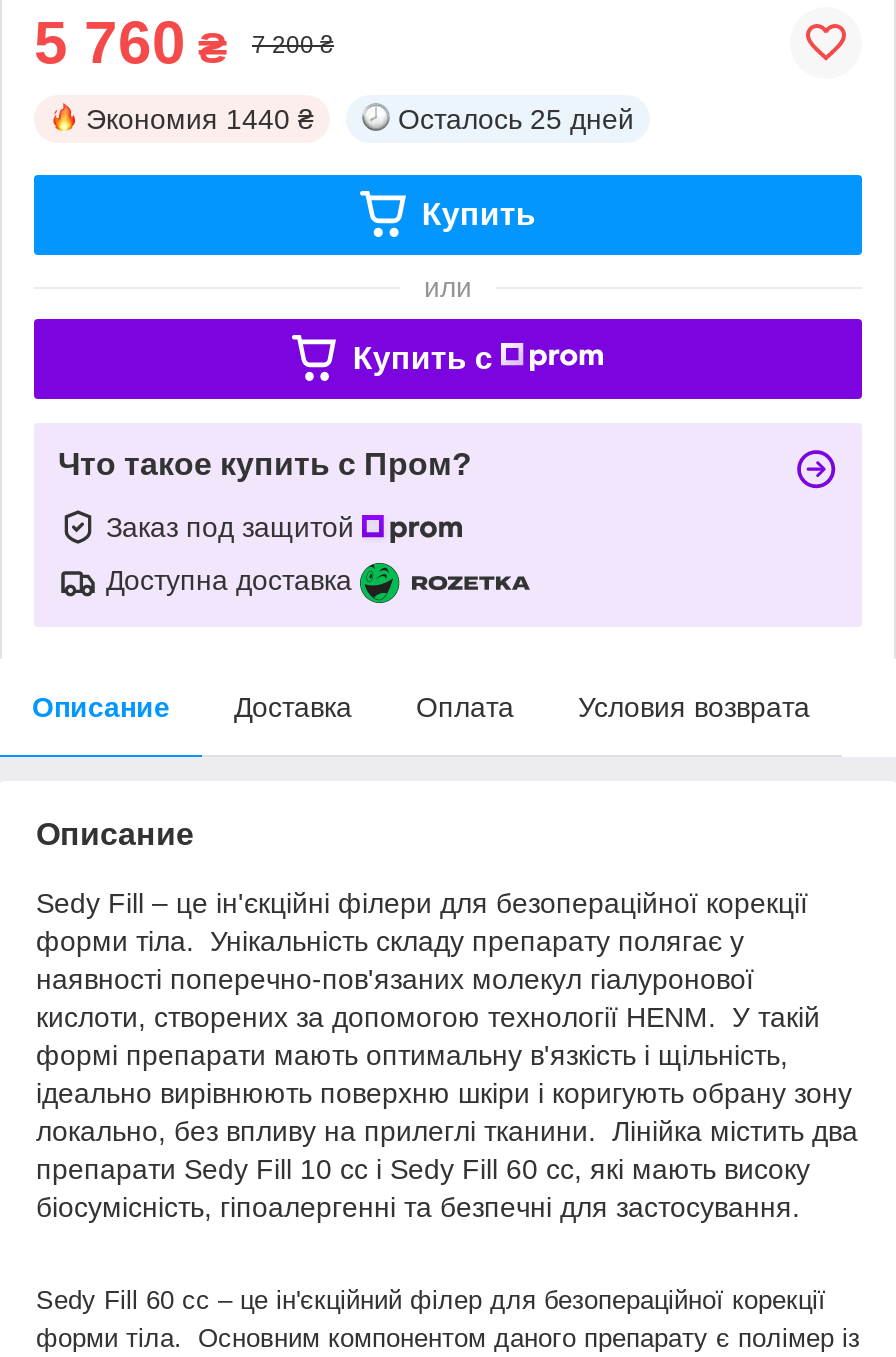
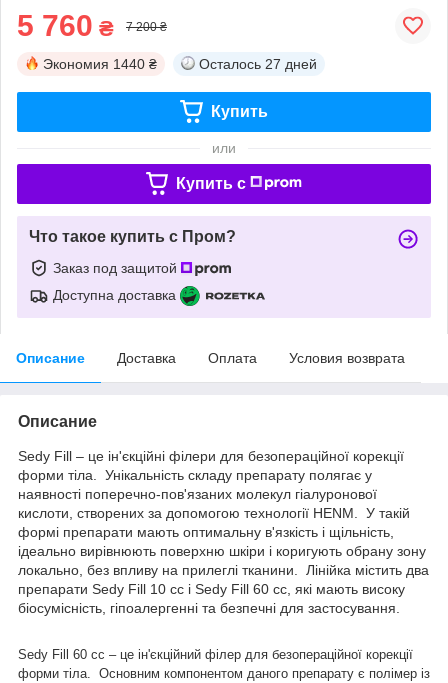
- Осталось 25 дней
+ Осталось 27 дней
